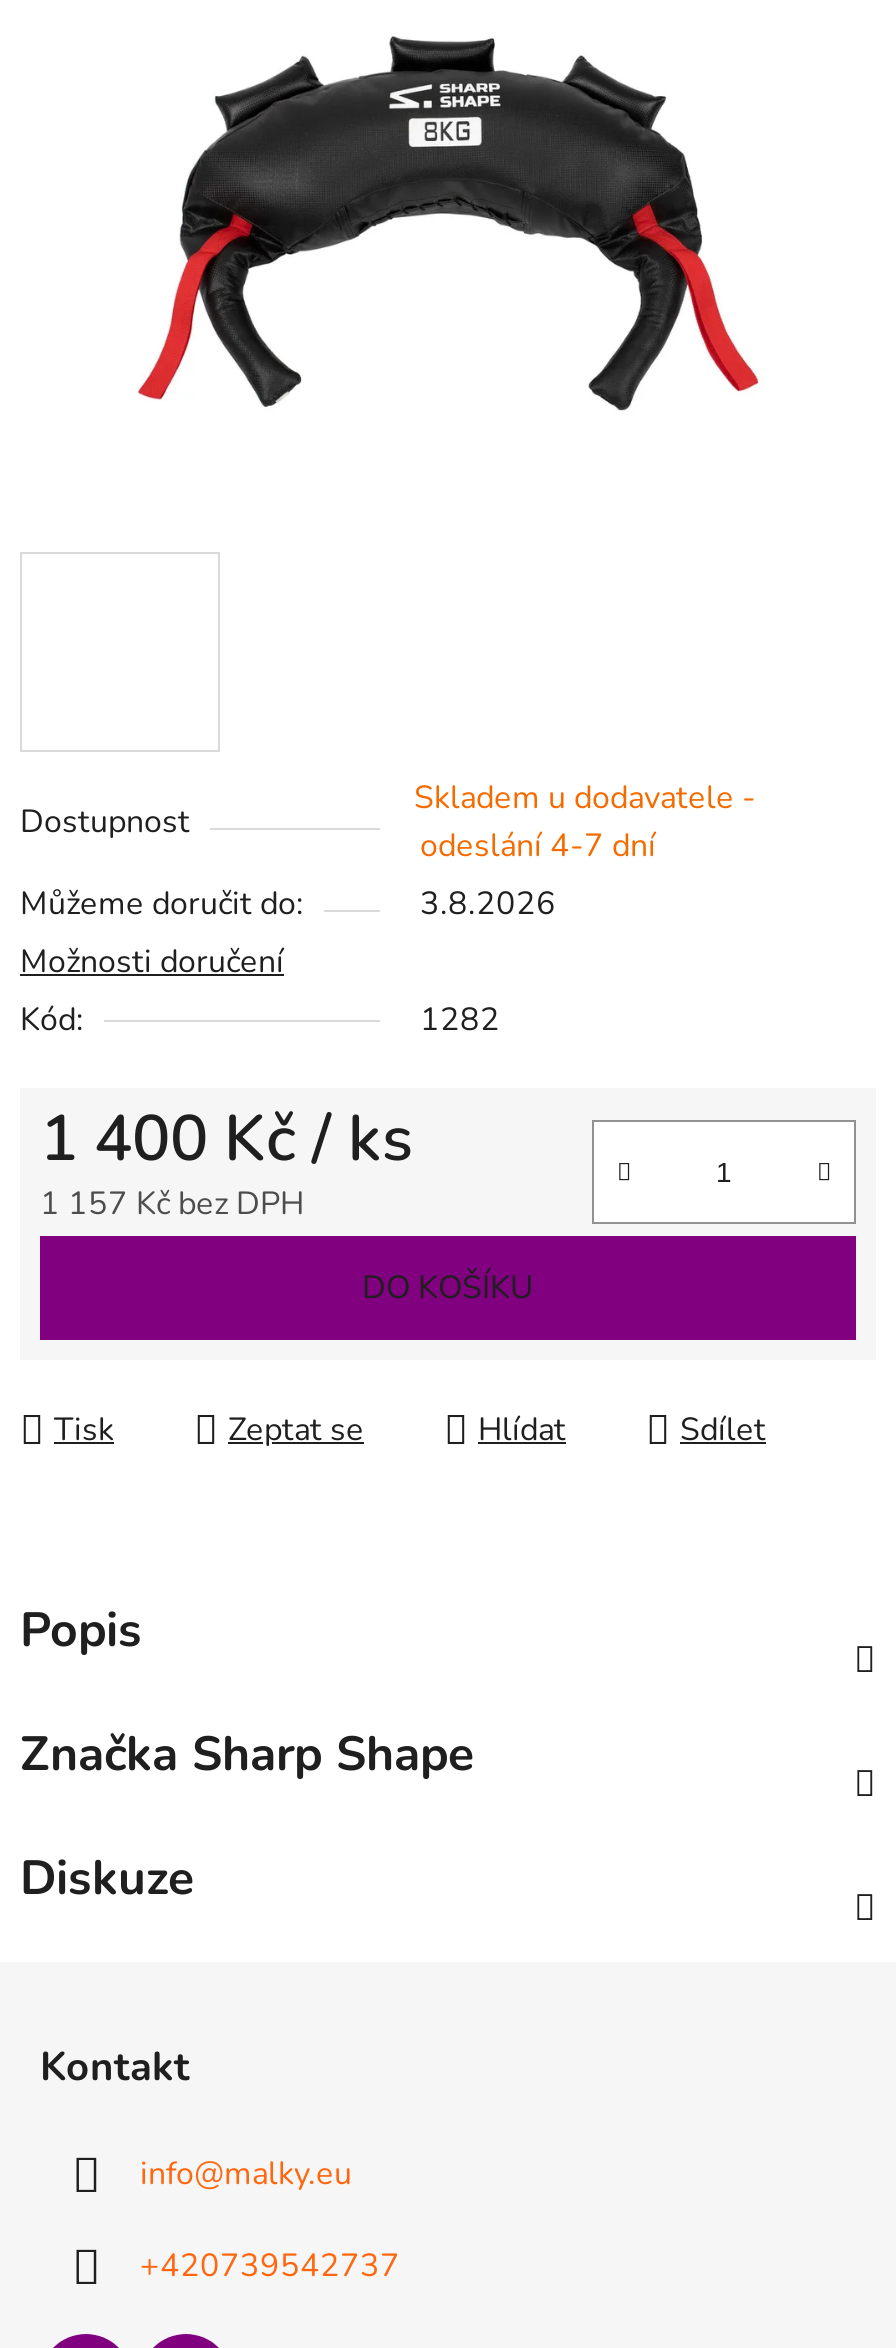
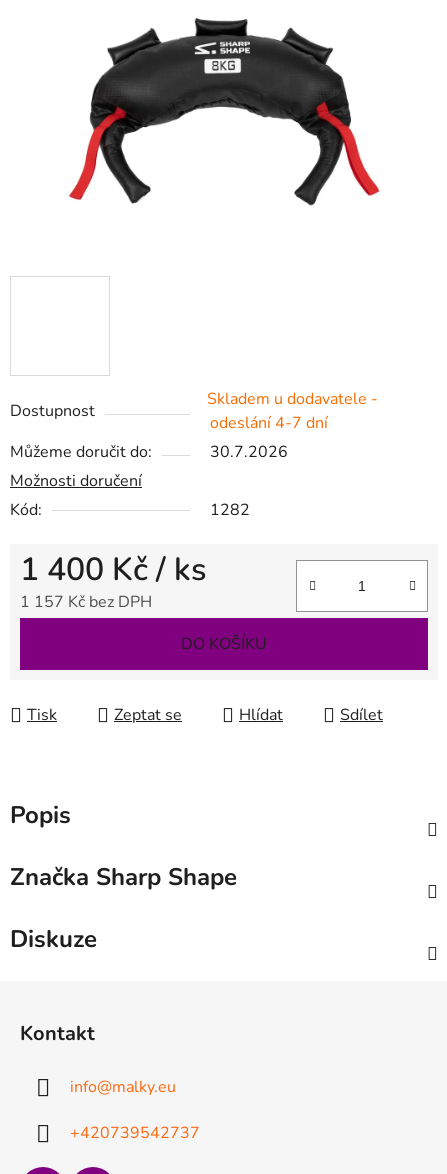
- 3.8.2026
+ 30.7.2026
